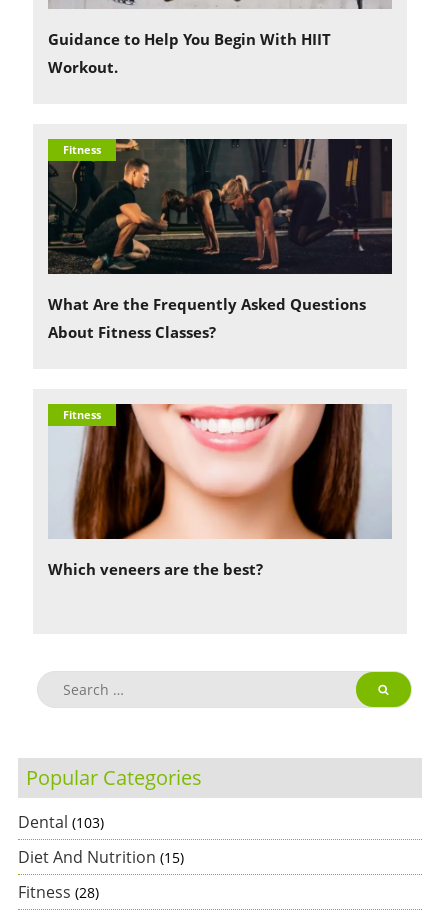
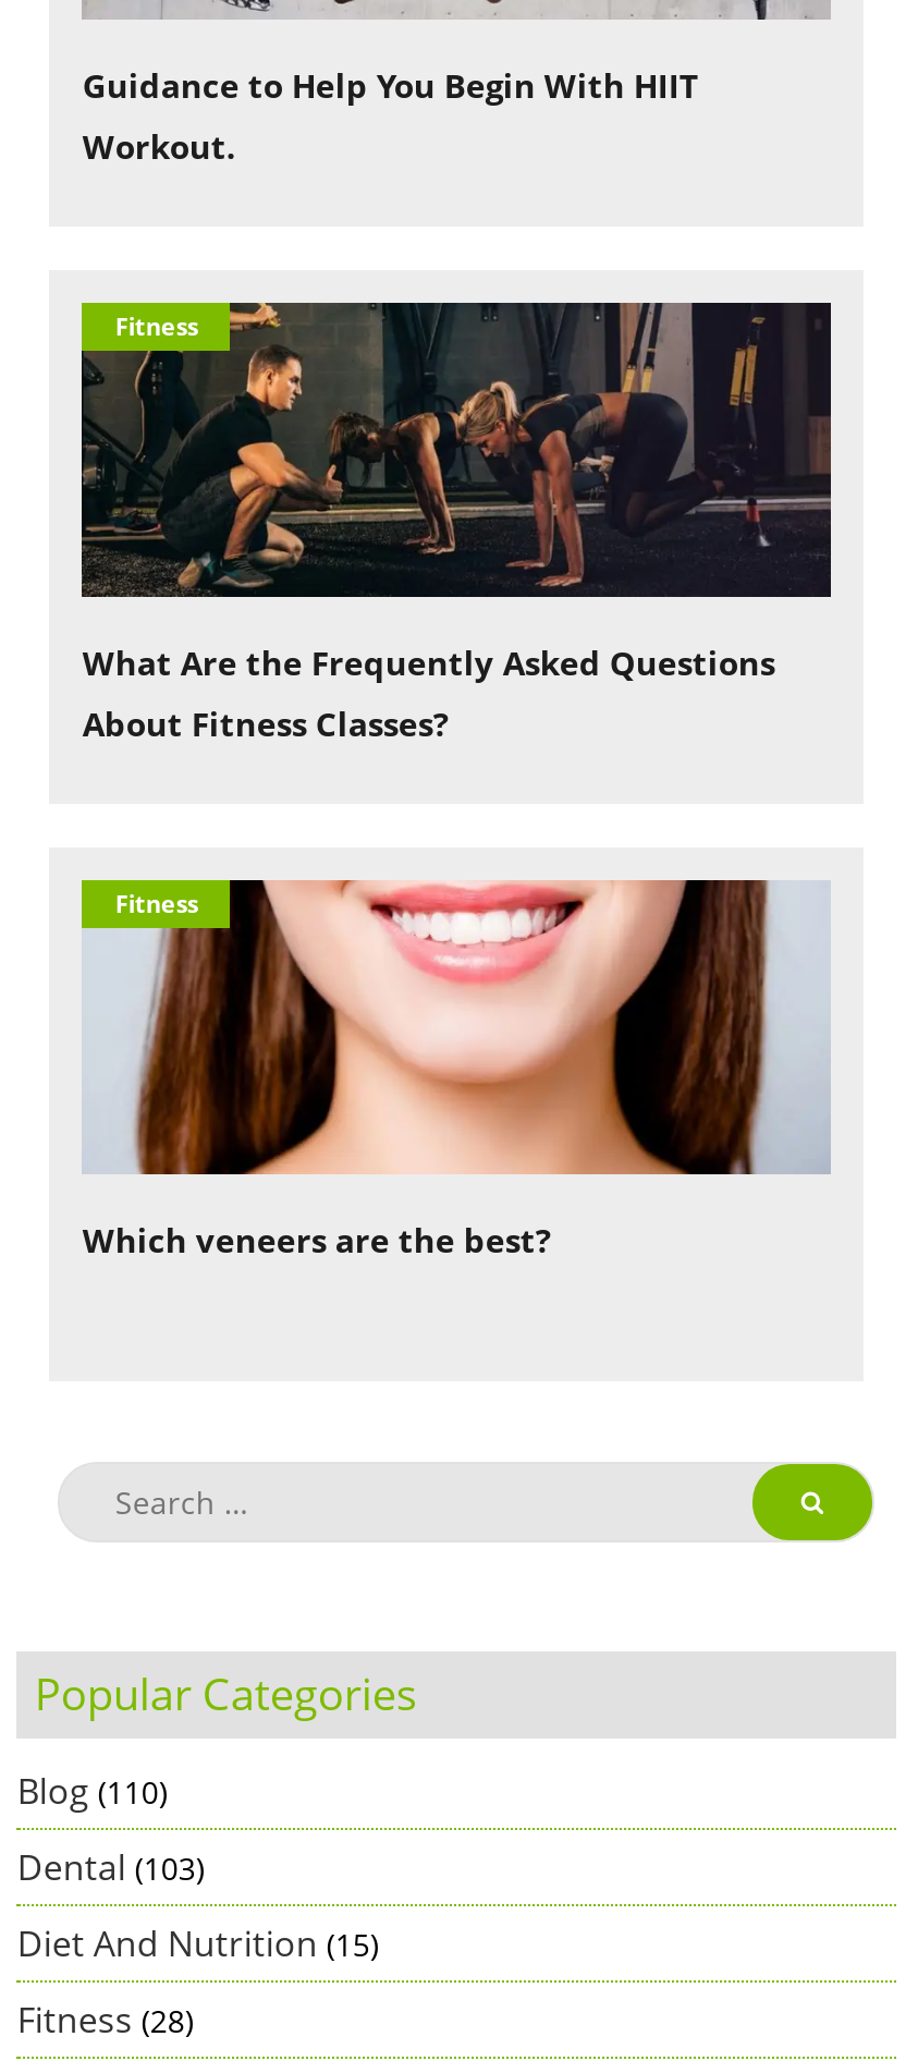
+ Blog (110)
